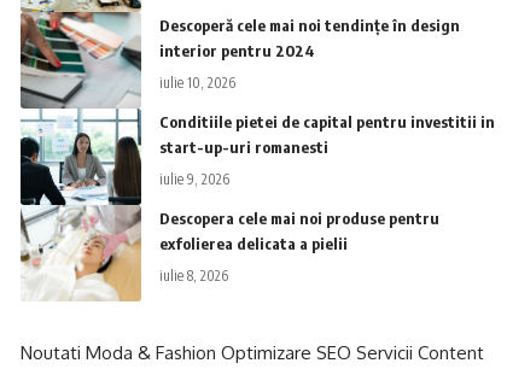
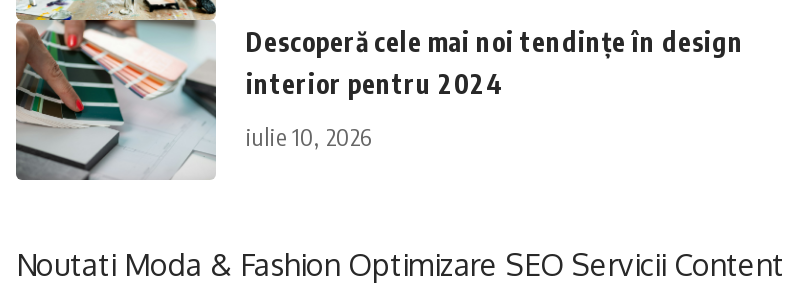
- [image]
- Conditiile pietei de capital pentru investitii in
- start-up-uri romanesti
- iulie 9, 2026
- Descopera cele mai noi produse pentru
- exfolierea delicata a pielii
- iulie 8, 2026
